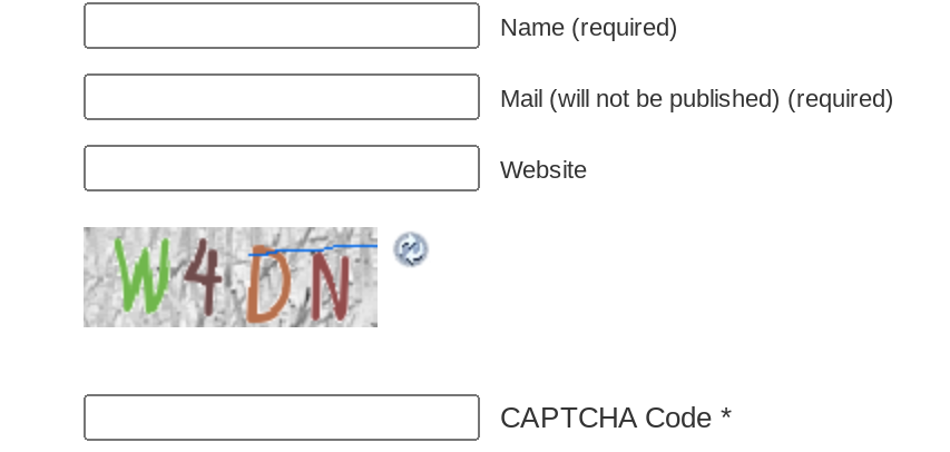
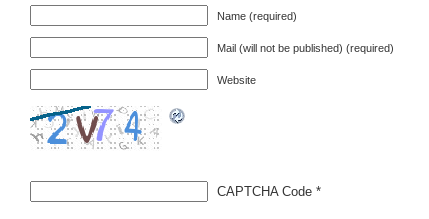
- [image]
+ [image]
